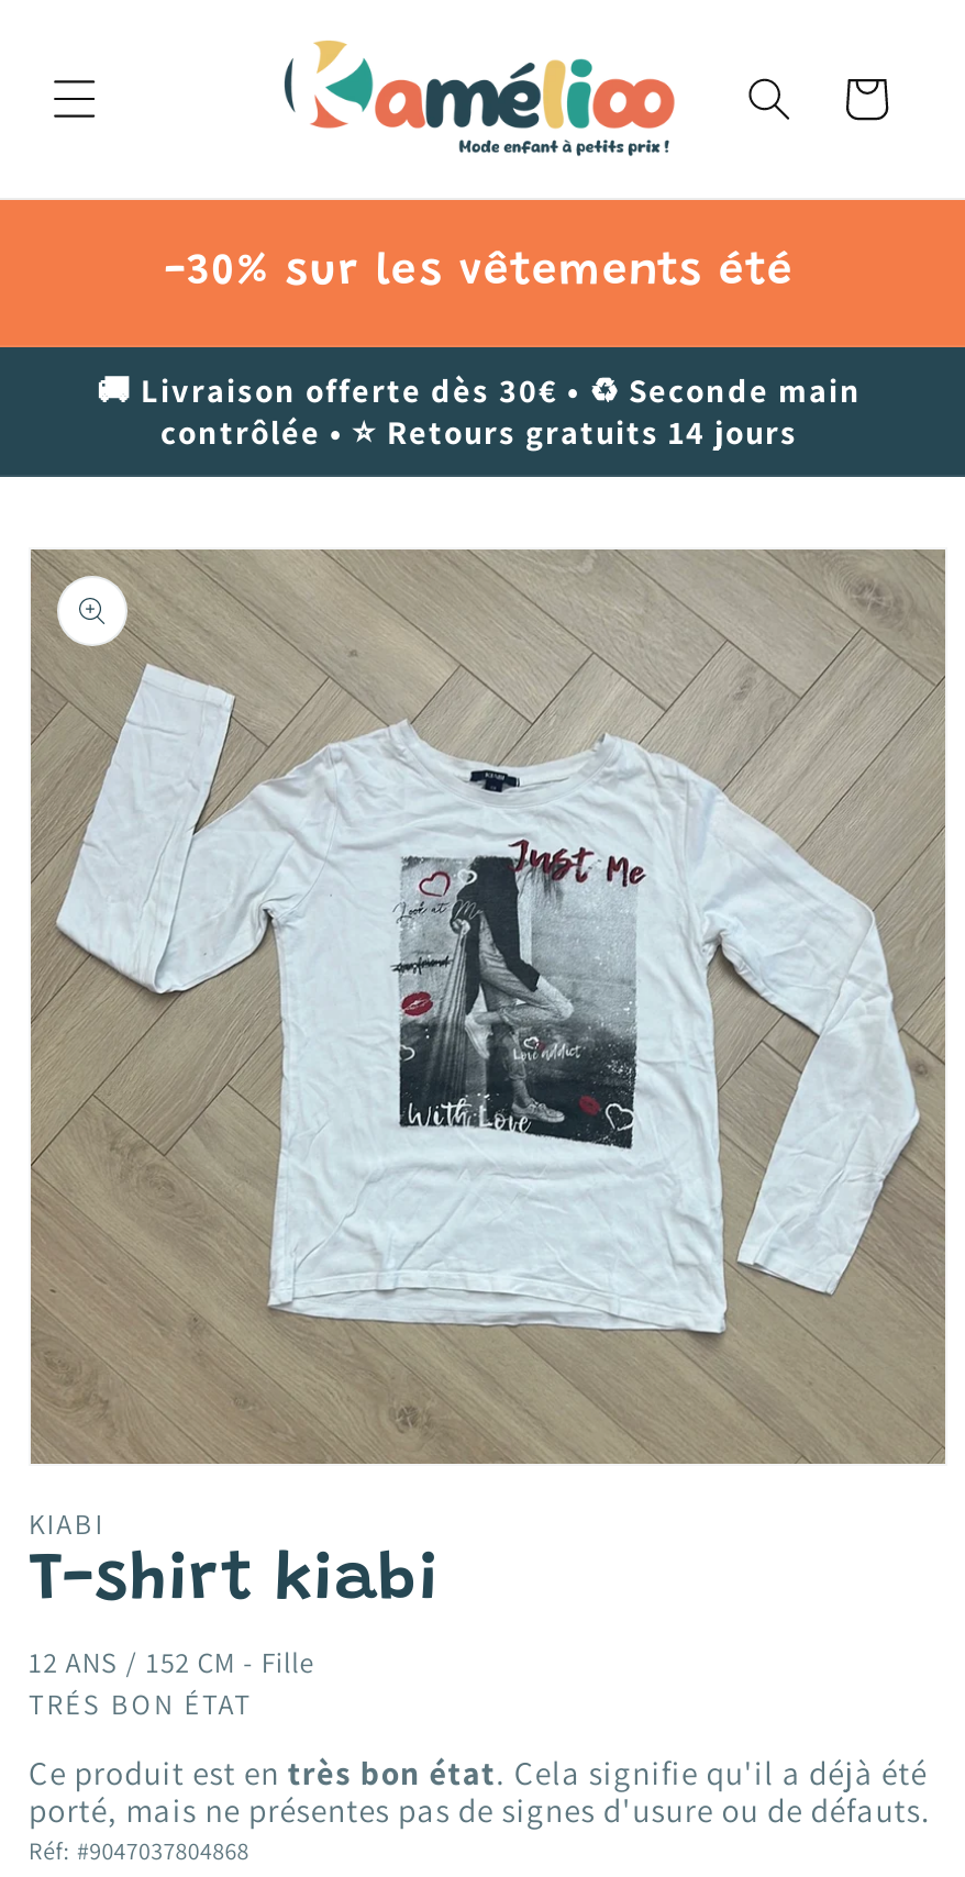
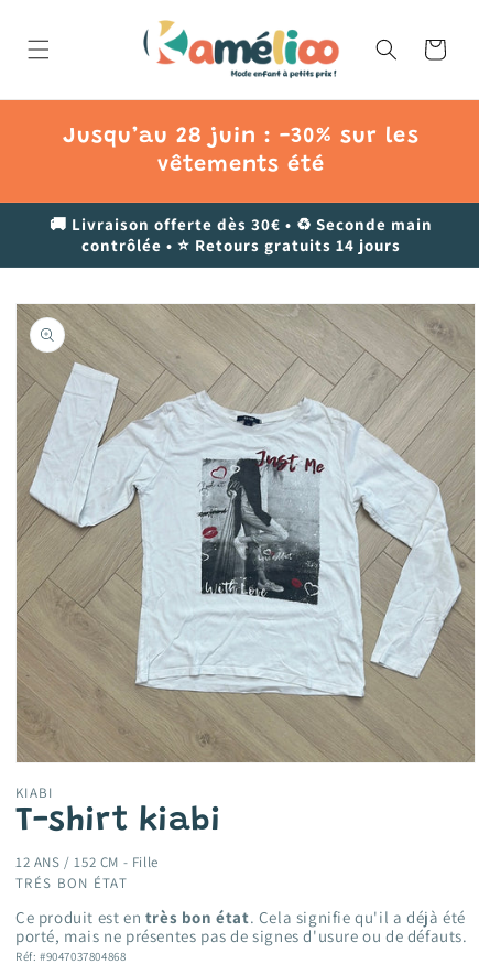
- -30% sur les vêtements été
+ Jusqu’au 28 juin : -30% sur les
+ vêtements été
